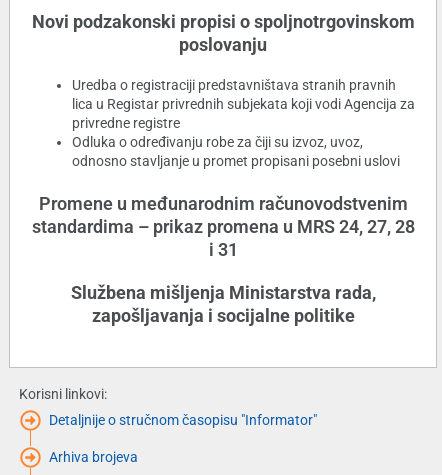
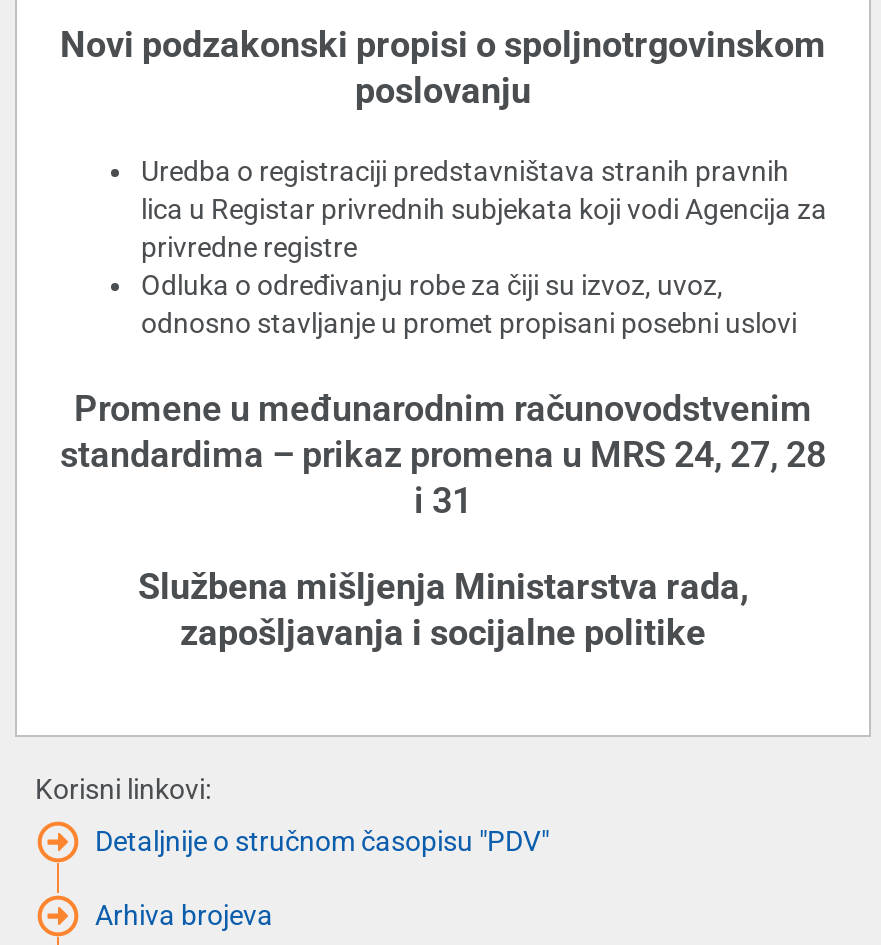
- Detaljnije o stručnom časopisu "Informator"
+ Detaljnije o stručnom časopisu "PDV"
